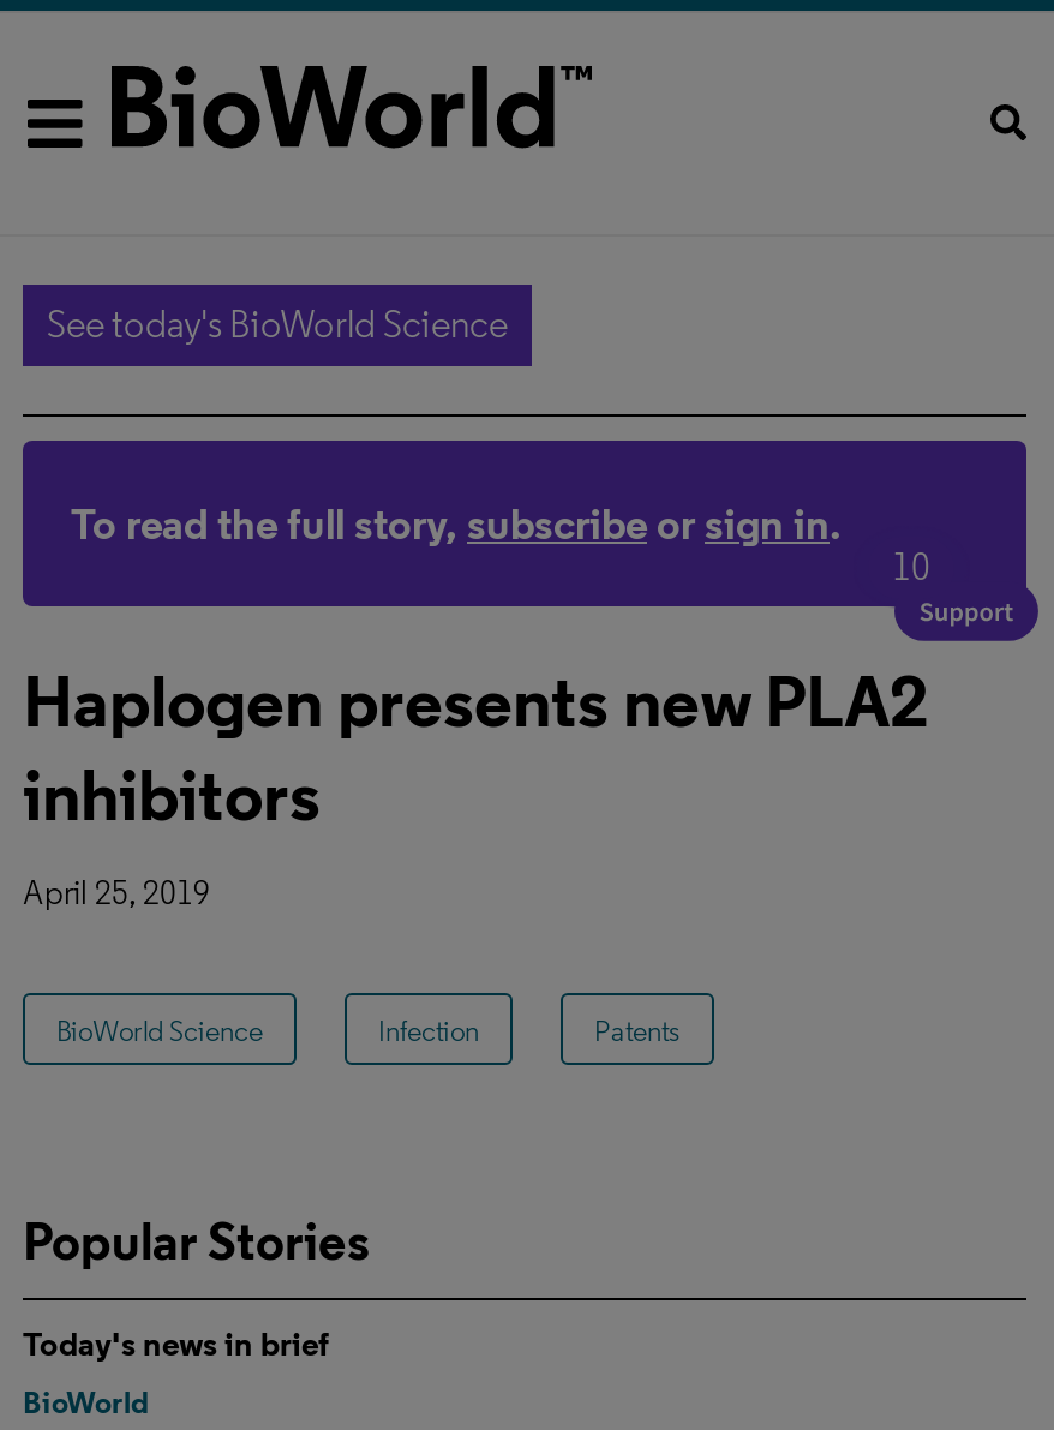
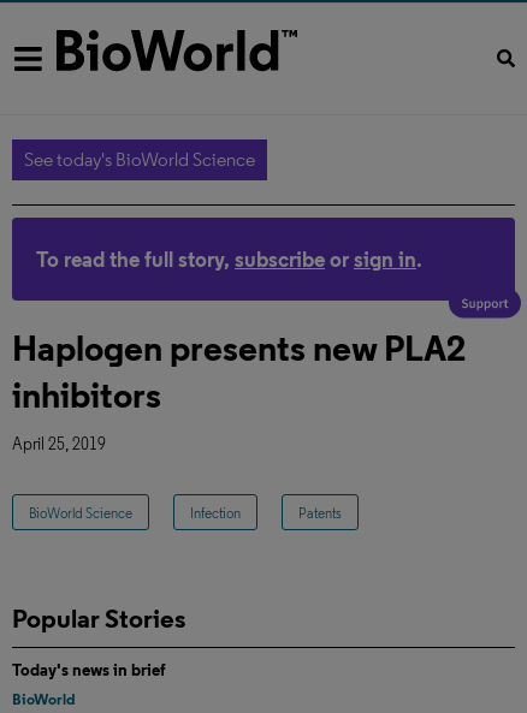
- 10
